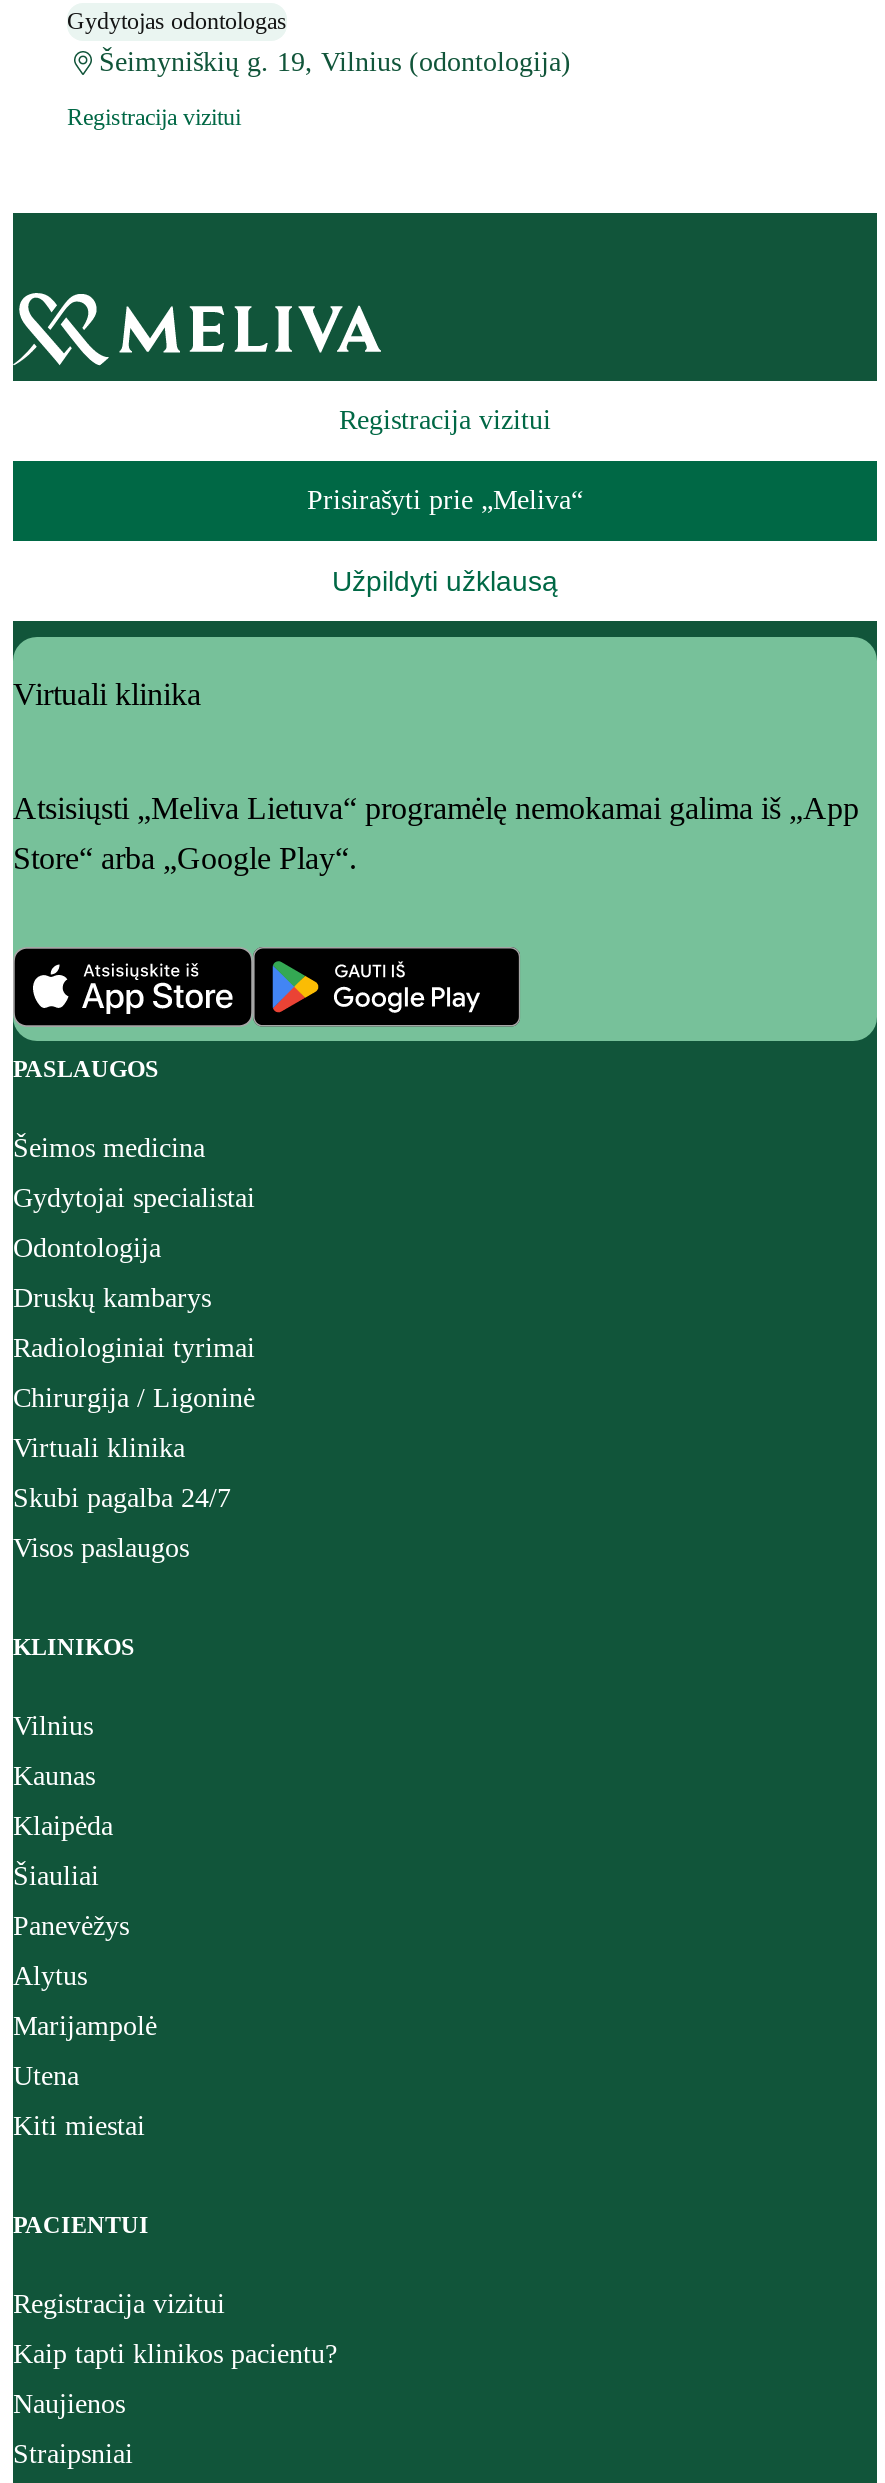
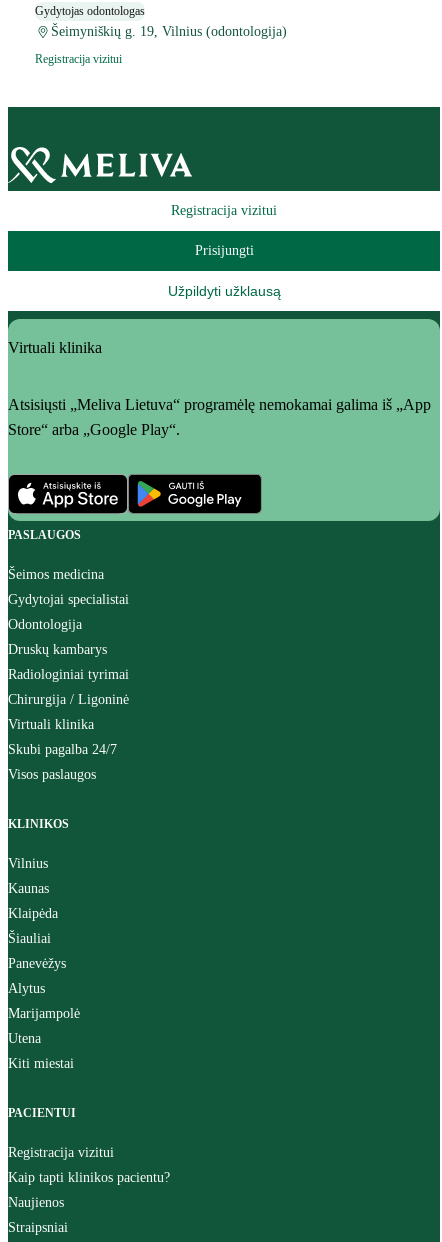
- Prisirašyti prie „Meliva“
+ Prisijungti
